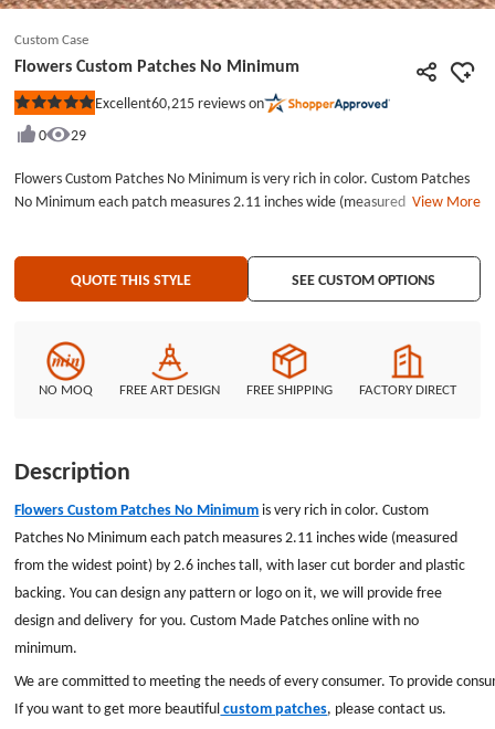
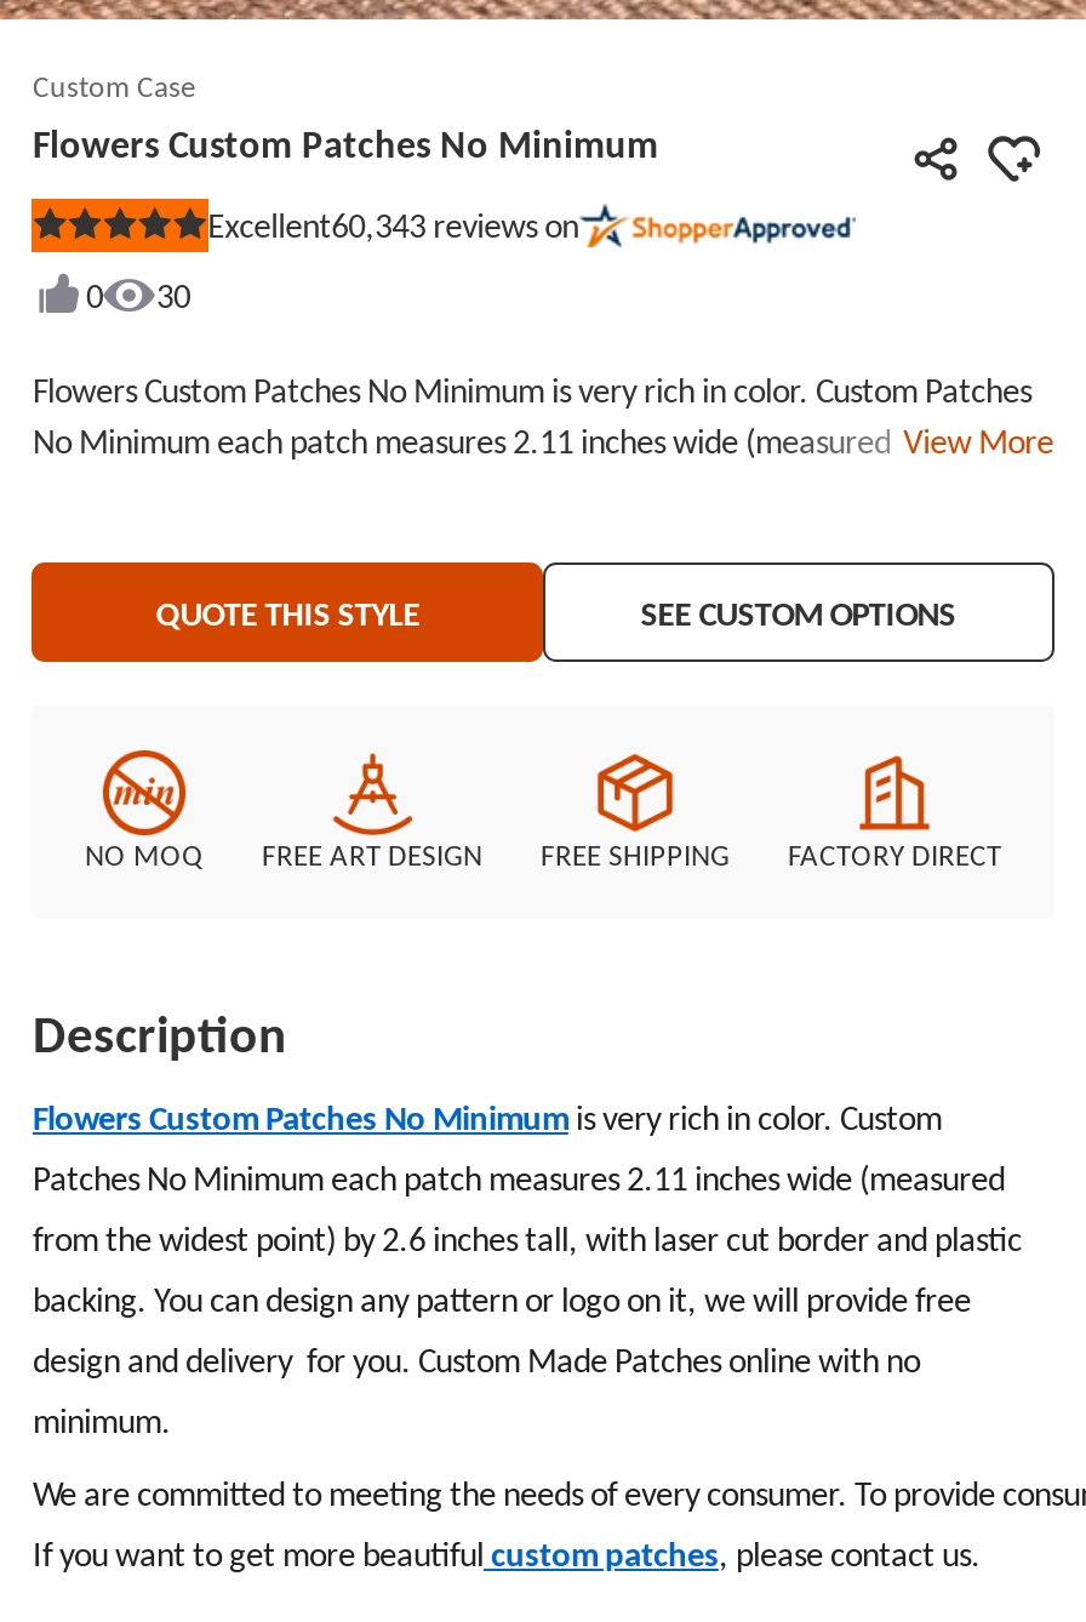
- Excellent60,215 reviews on
+ Excellent60,343 reviews on

- 29
+ 30
